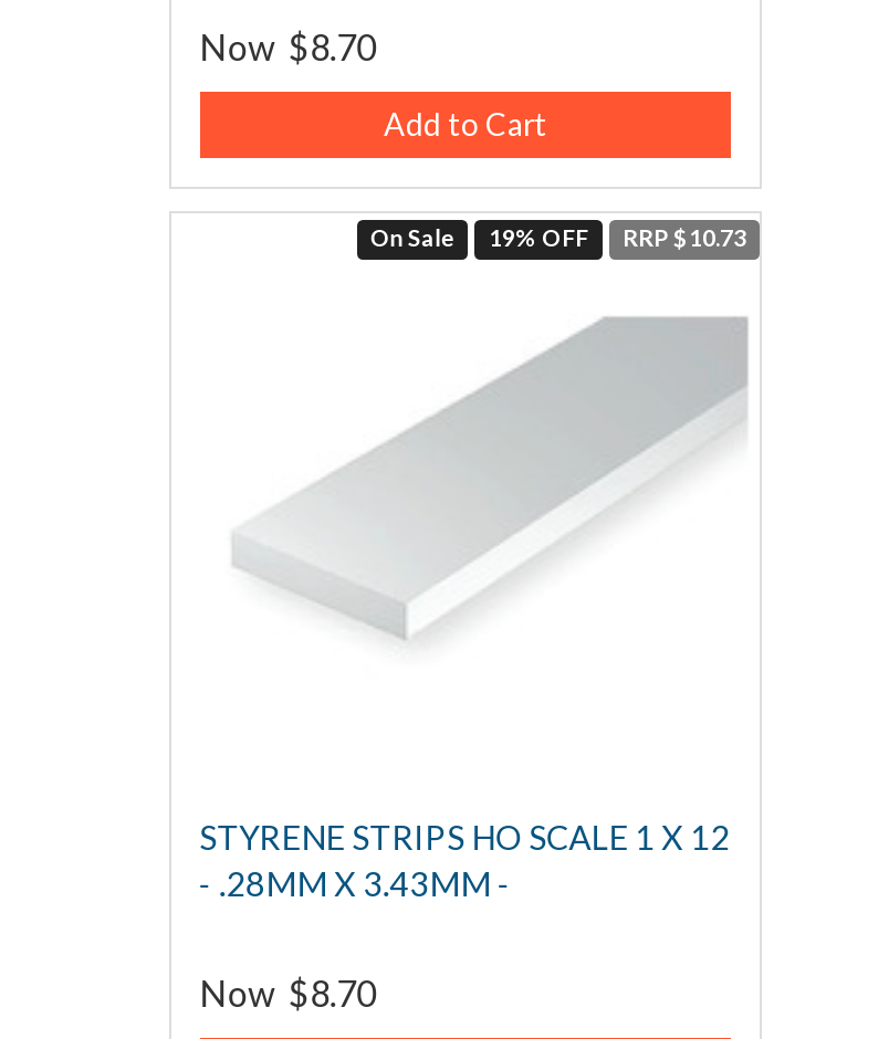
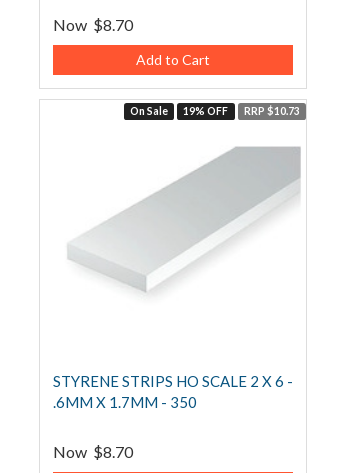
- STYRENE STRIPS HO SCALE 1 X 12
- - .28MM X 3.43MM -
+ STYRENE STRIPS HO SCALE 2 X 6 -
+ .6MM X 1.7MM - 350
